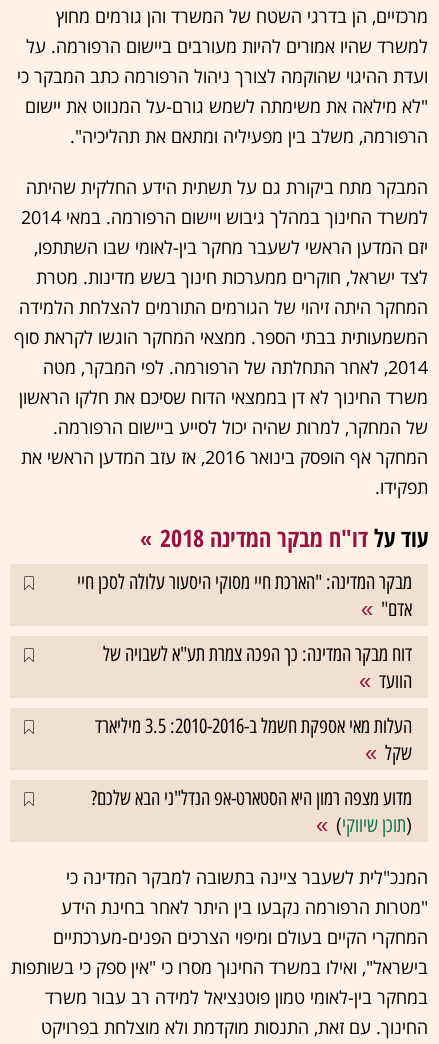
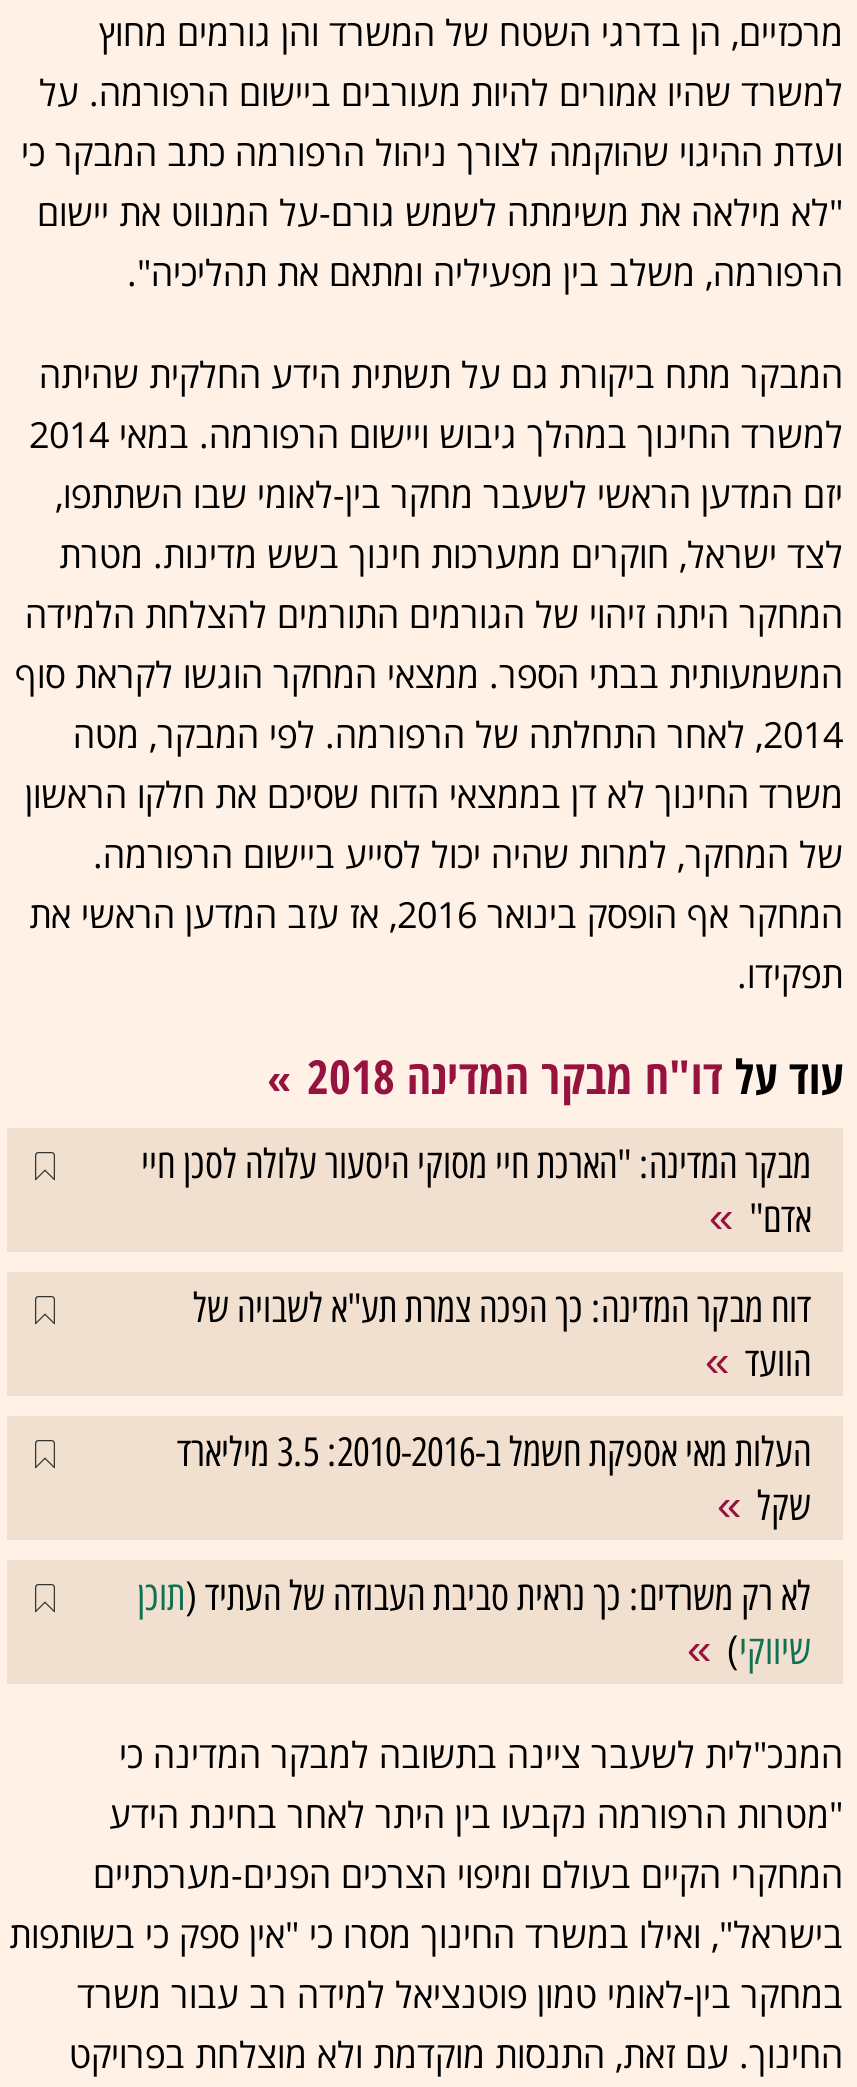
- מדוע מצפה רמון היא הסטארט-אפ הנדל"ני הבא שלכם?
- (תוכן שיווקי)
+ לא רק משרדים: כך נראית סביבת העבודה של העתיד (תוכן
+ שיווקי)
